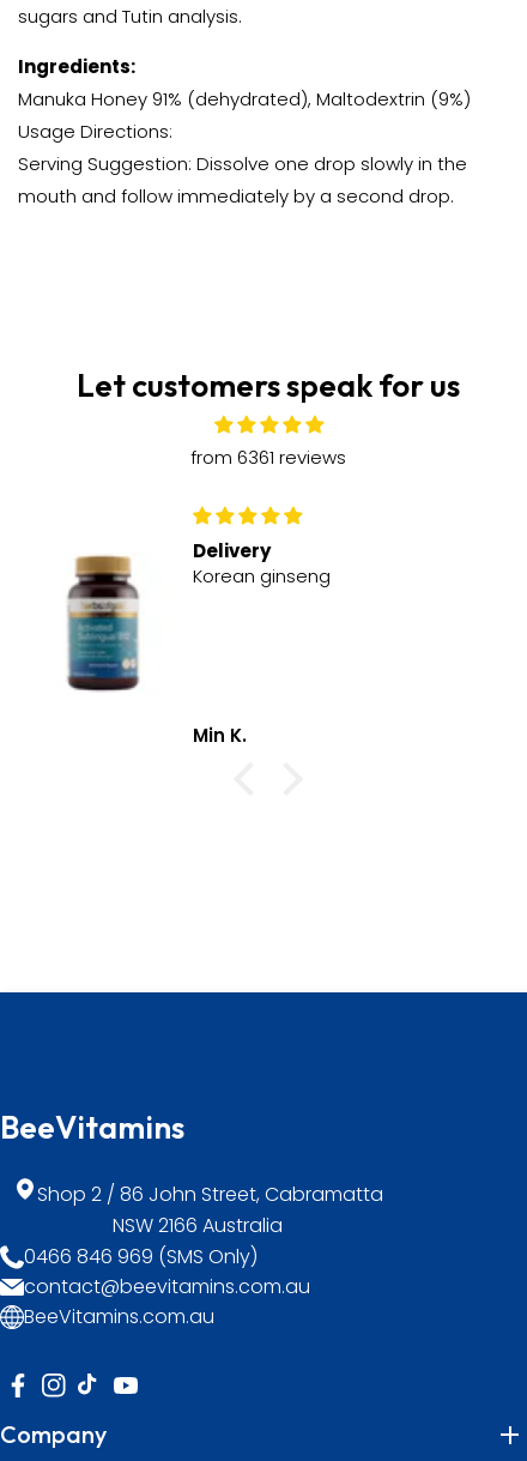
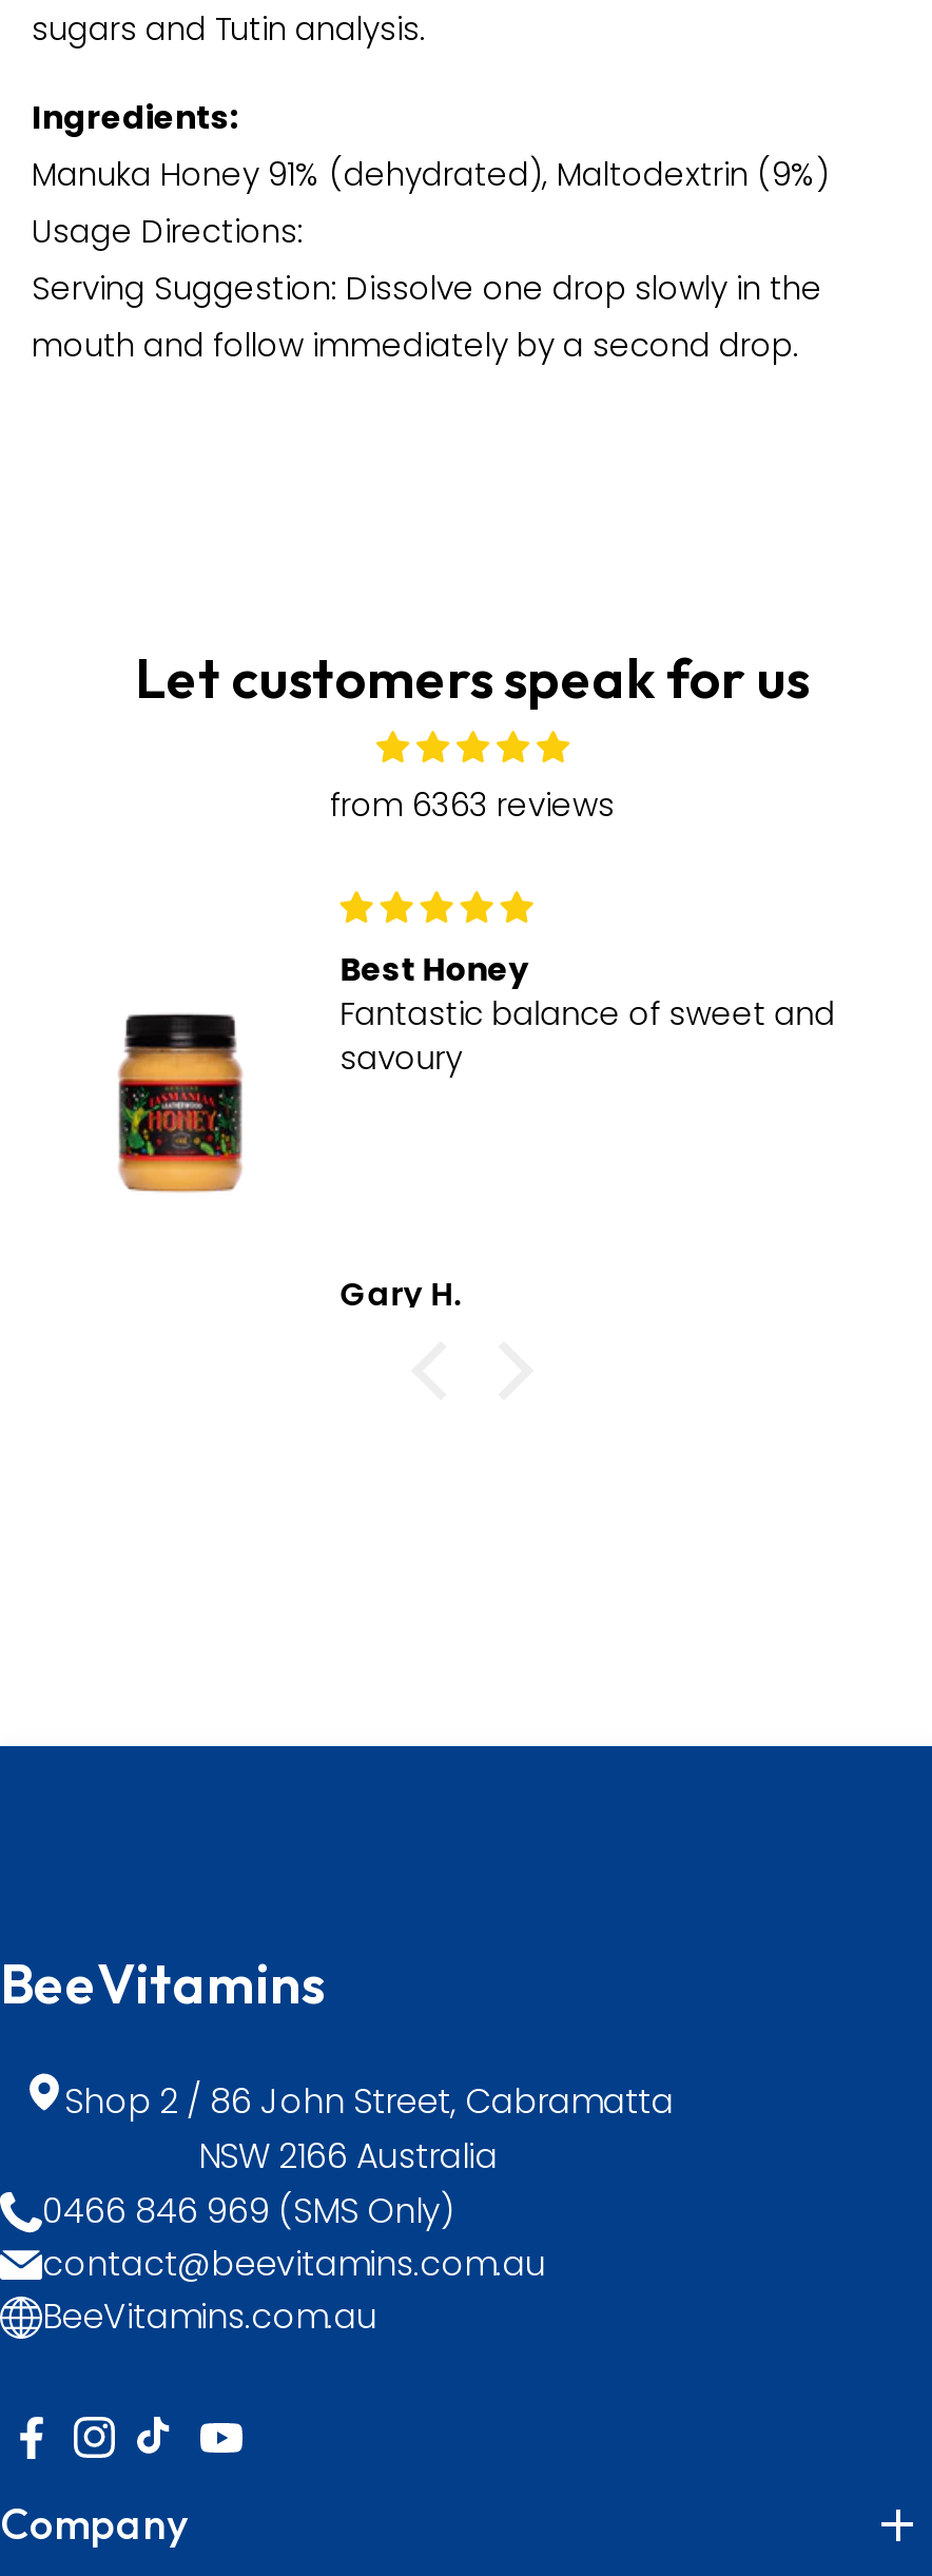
- from 6361 reviews
+ from 6363 reviews

- Delivery
- Korean ginseng
+ Best Honey
+ Fantastic balance of sweet and
+ savoury

- [image]
+ [image]

- Min K.
+ Gary H.
